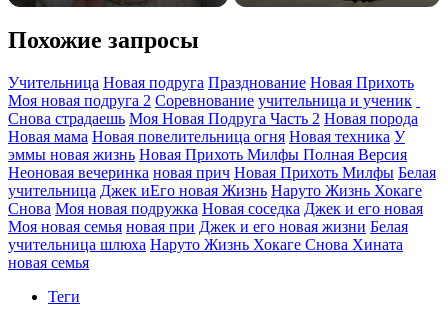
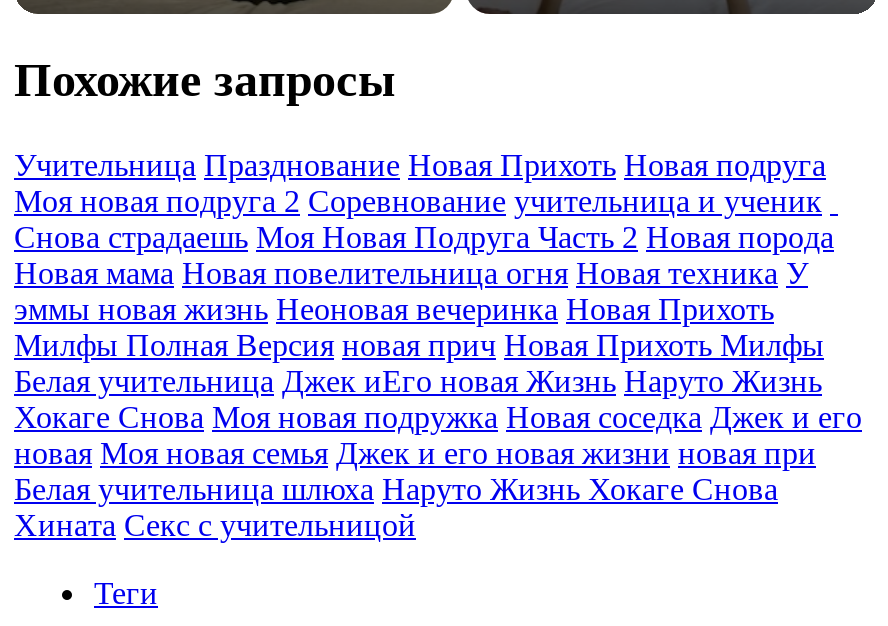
- Учительница Новая подруга Празднование Новая Прихоть
+ Учительница Празднование Новая Прихоть Новая подруга

- эммы новая жизнь Новая Прихоть Милфы Полная Версия
- Неоновая вечеринка новая прич Новая Прихоть Милфы Белая
- учительница Джек иЕго новая Жизнь Наруто Жизнь Хокаге
- Снова Моя новая подружка Новая соседка Джек и его новая
- Моя новая семья новая при Джек и его новая жизни Белая
- учительница шлюха Наруто Жизнь Хокаге Снова Хината
- новая семья
+ эммы новая жизнь Неоновая вечеринка Новая Прихоть
+ Милфы Полная Версия новая прич Новая Прихоть Милфы
+ Белая учительница Джек иЕго новая Жизнь Наруто Жизнь
+ Хокаге Снова Моя новая подружка Новая соседка Джек и его
+ новая Моя новая семья Джек и его новая жизни новая при
+ Белая учительница шлюха Наруто Жизнь Хокаге Снова
+ Хината Секс с учительницой
